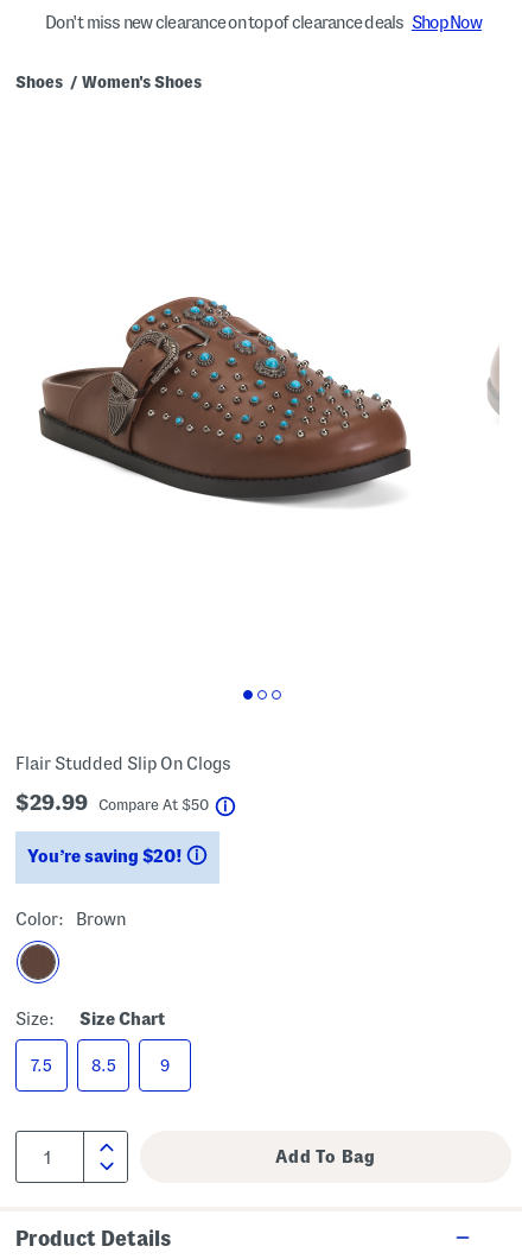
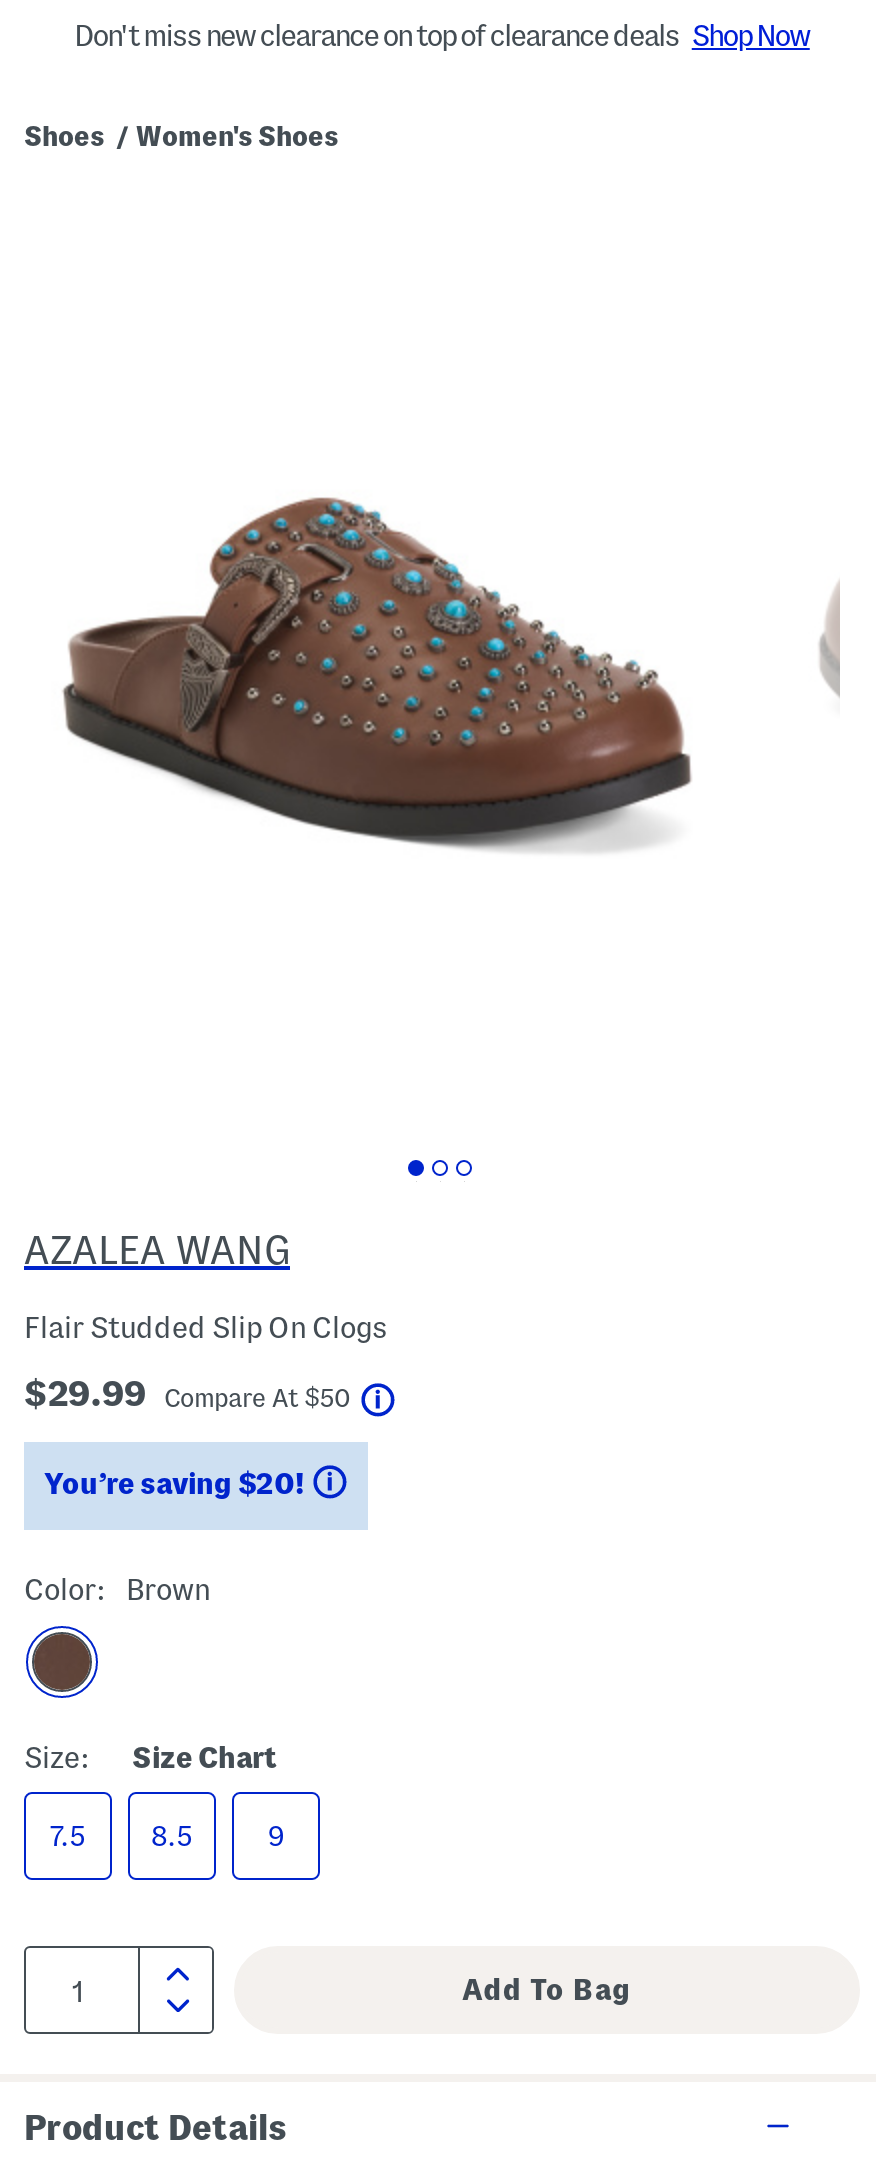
+ AZALEA WANG
